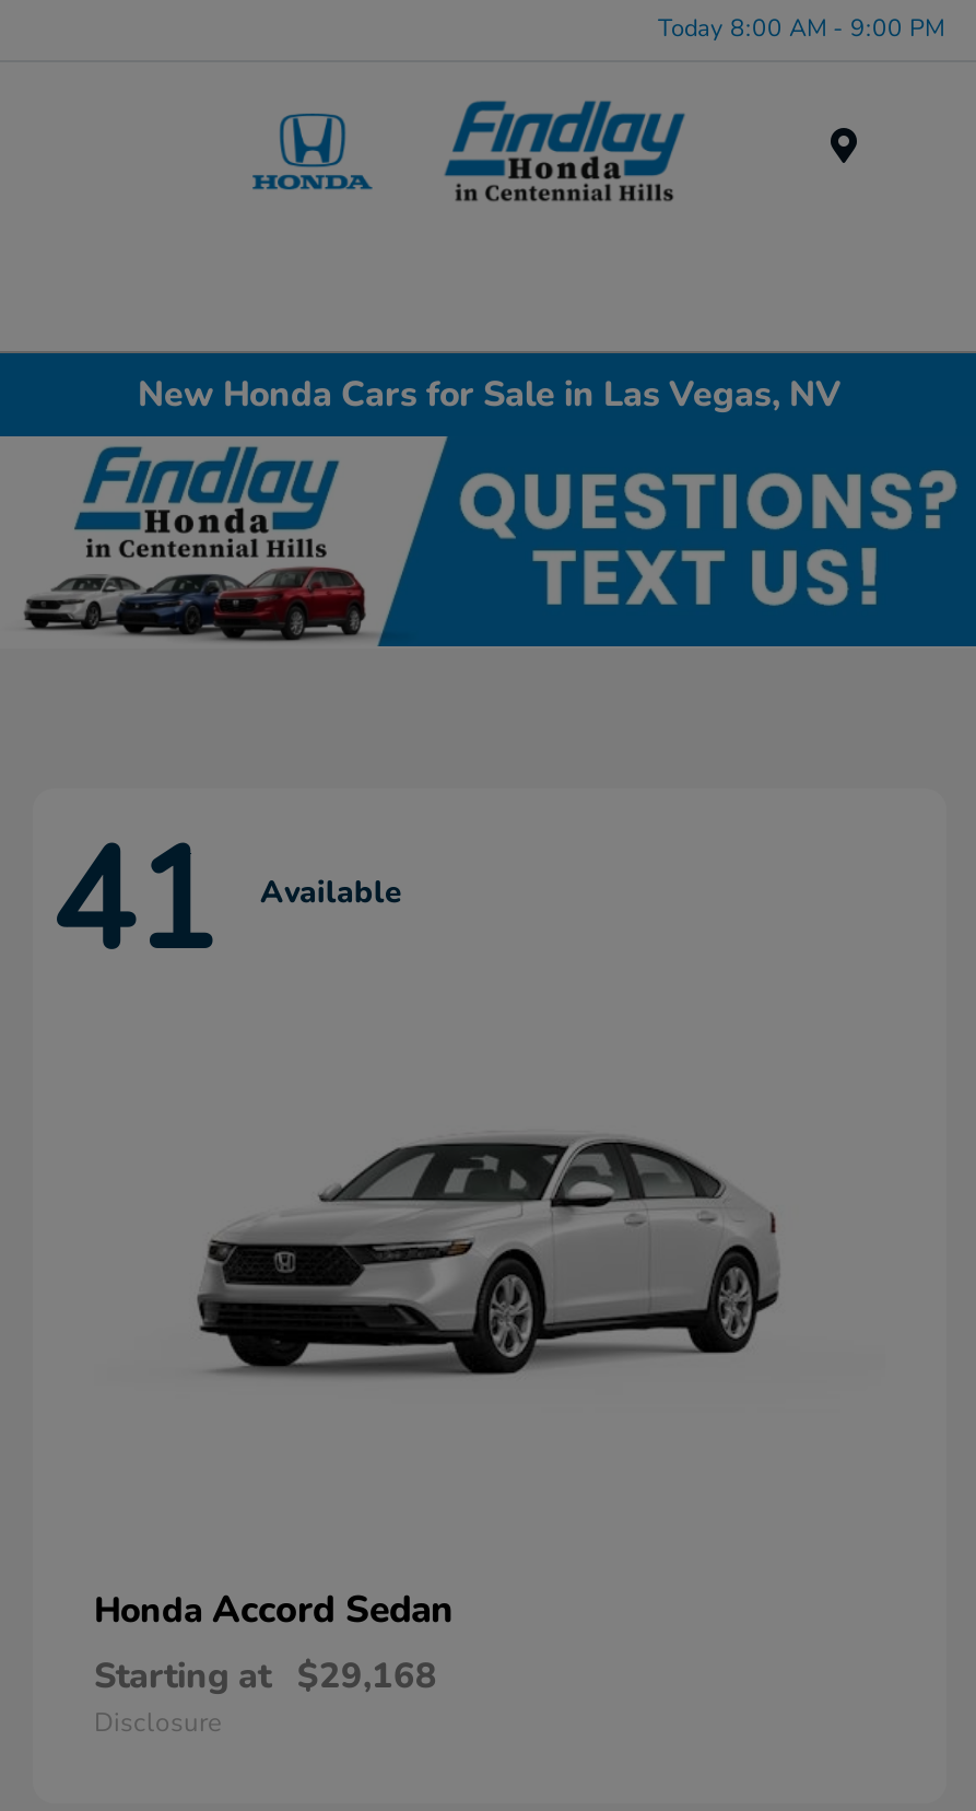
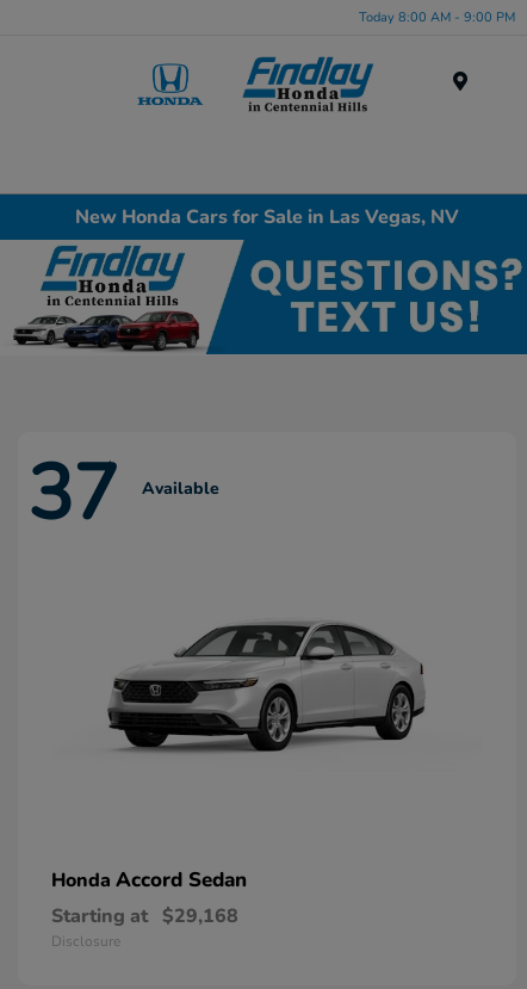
- 41 Available
+ 37 Available
